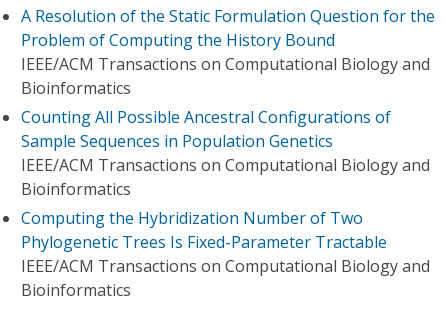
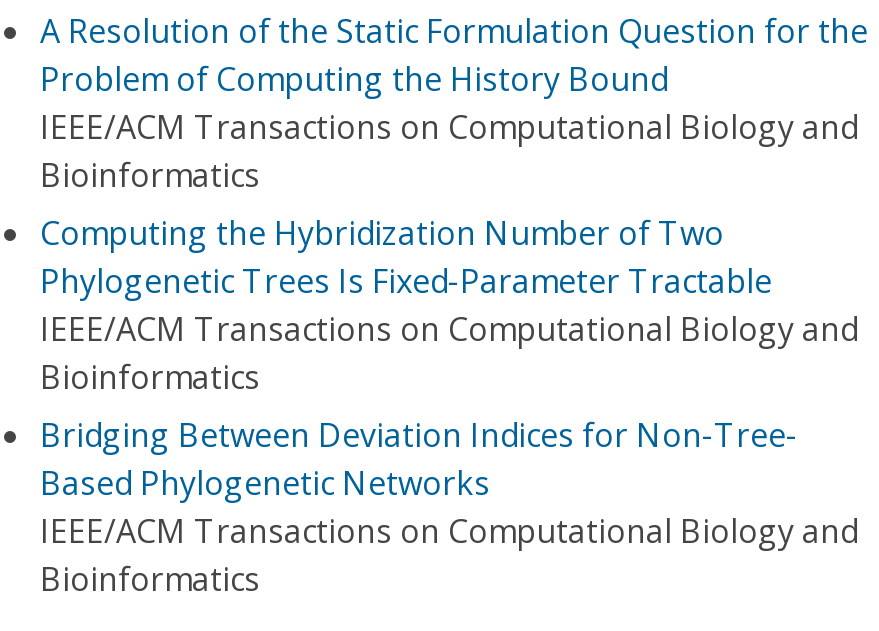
- Counting All Possible Ancestral Configurations of
- Sample Sequences in Population Genetics

+ Bridging Between Deviation Indices for Non-Tree-
+ Based Phylogenetic Networks

moved up: Computing the Hybridization Number of Two | Phylogenetic Trees Is Fixed-Parameter Tractable
